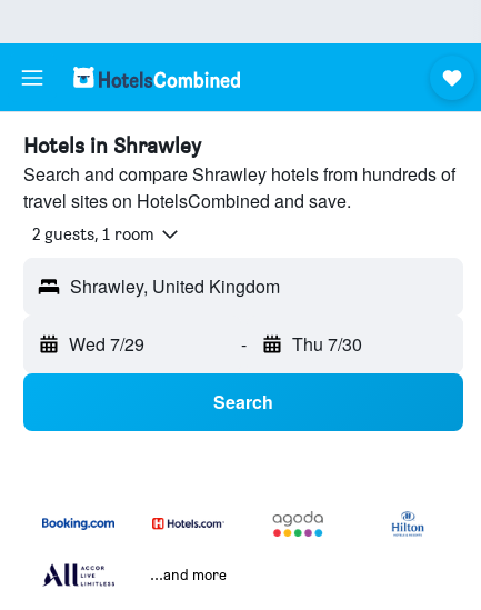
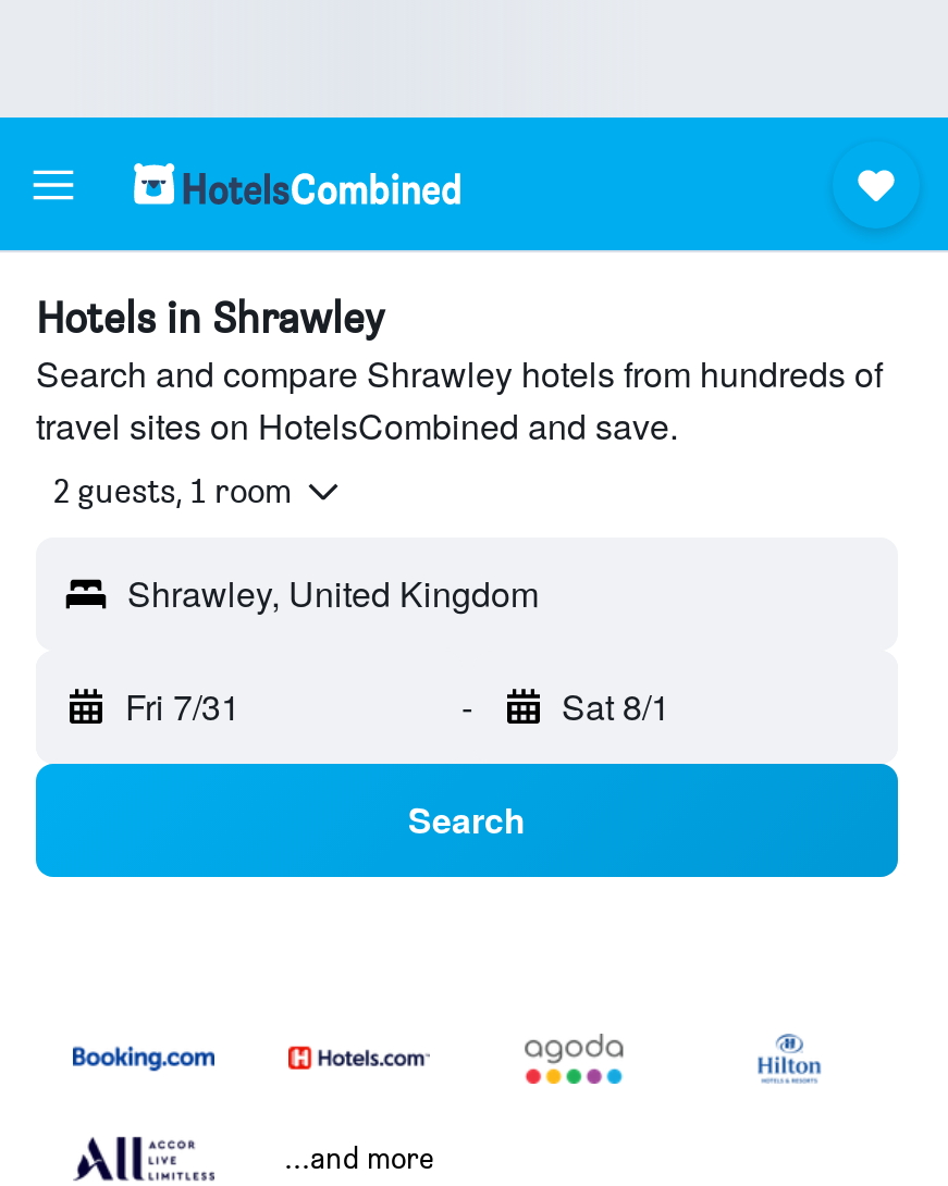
- Wed 7/29
+ Fri 7/31

- Thu 7/30
+ Sat 8/1
